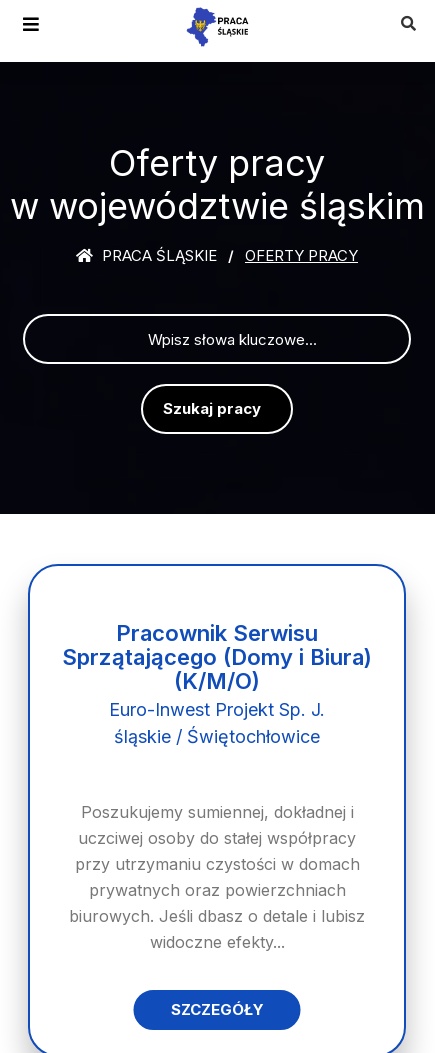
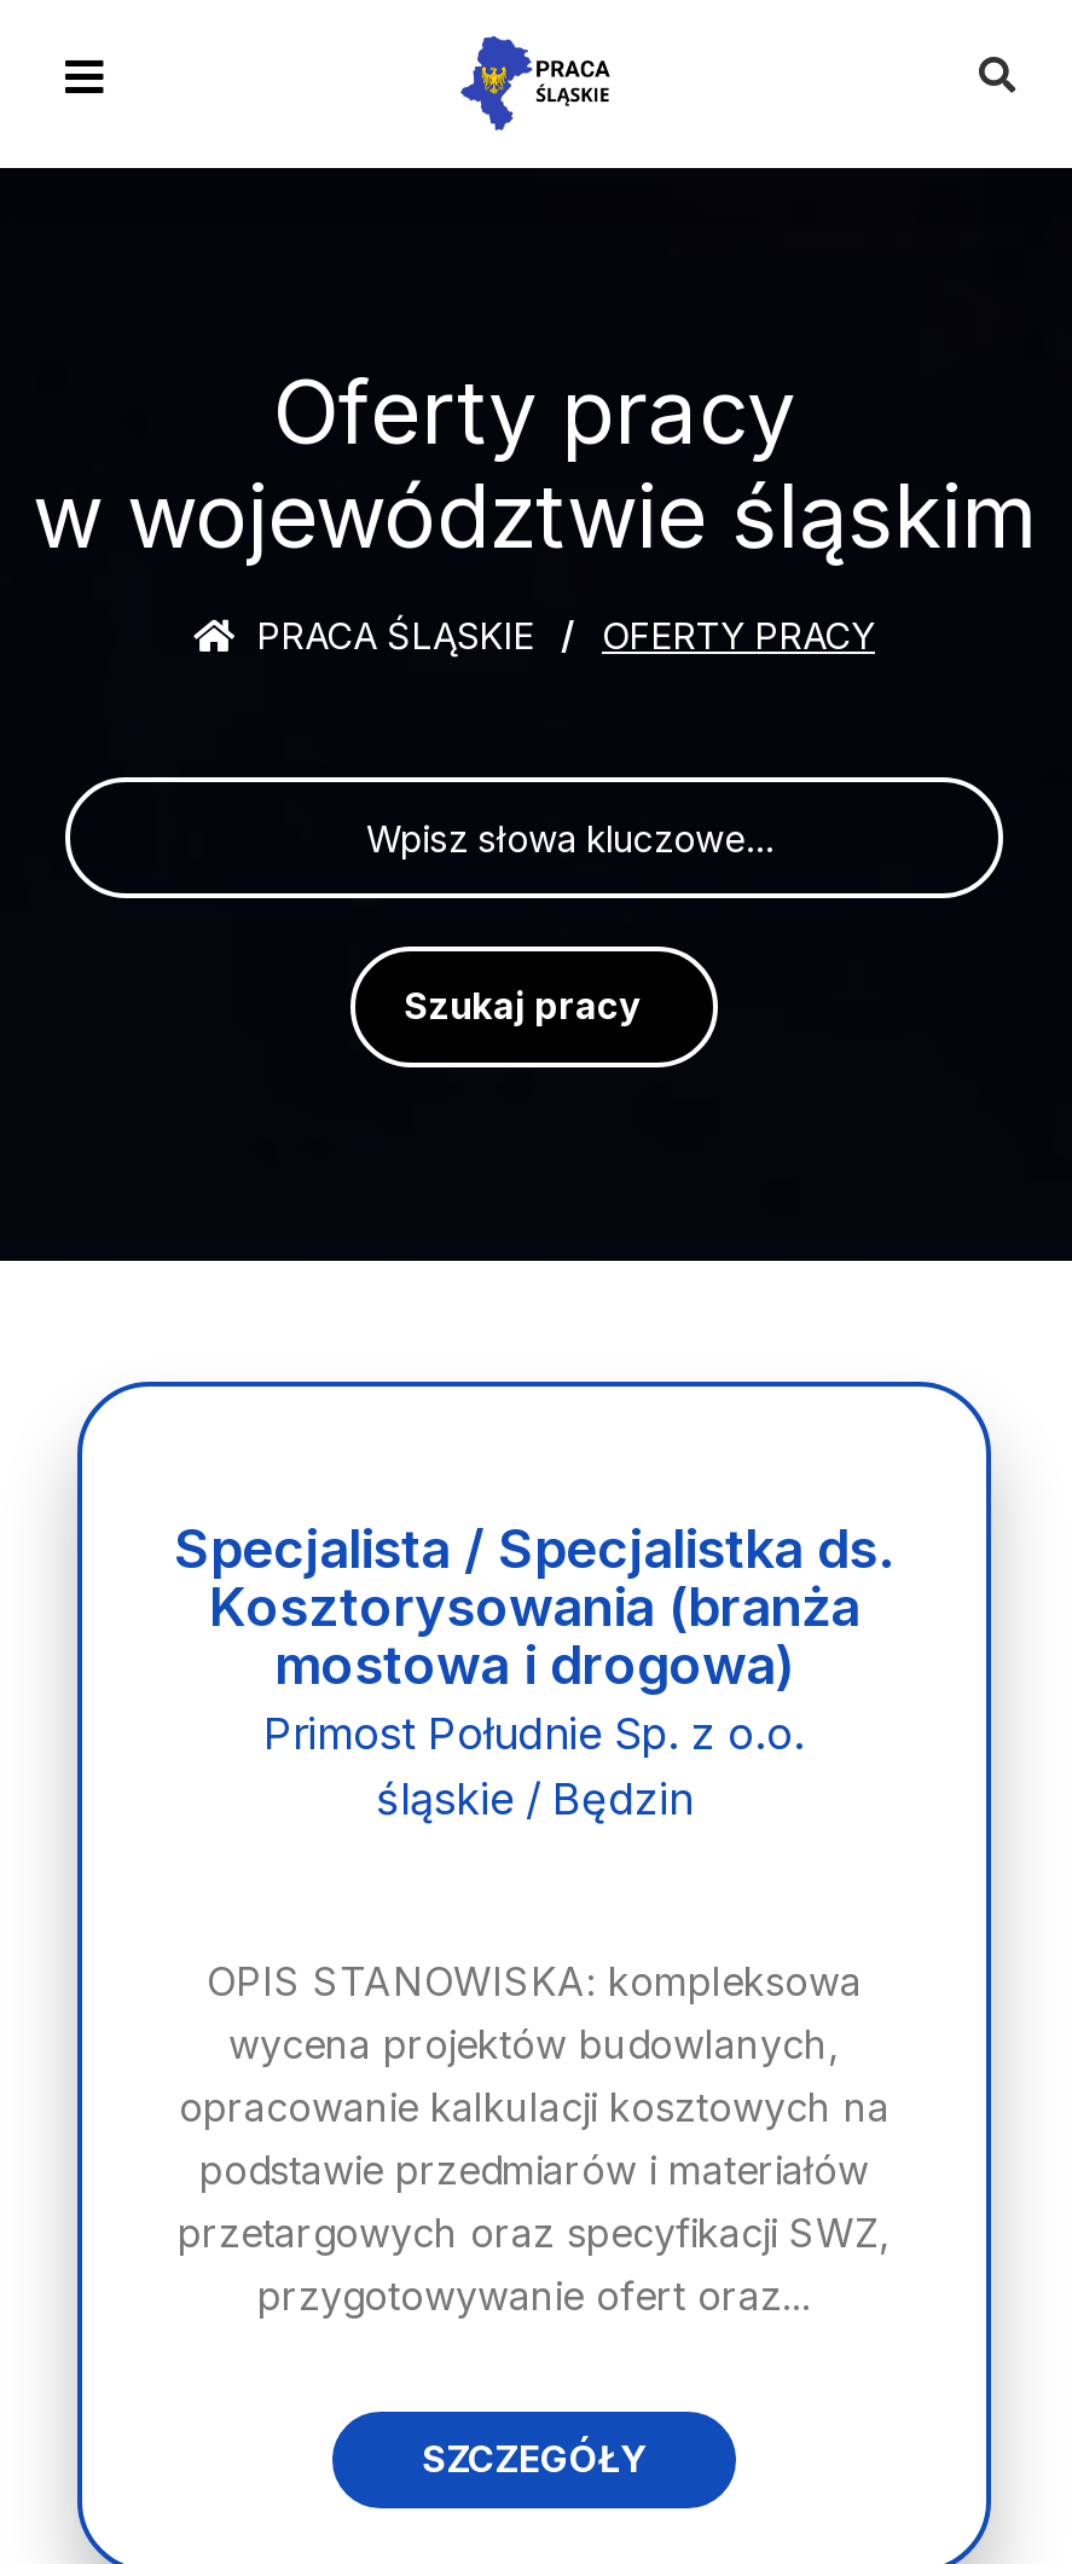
- Pracownik Serwisu
- Sprzątającego (Domy i Biura)
- (K/M/O)
- Euro-Inwest Projekt Sp. J.
- śląskie / Świętochłowice
+ Specjalista / Specjalistka ds.
+ Kosztorysowania (branża
+ mostowa i drogowa)
+ Primost Południe Sp. z o.o.
+ śląskie / Będzin

- Poszukujemy sumiennej, dokładnej i
- uczciwej osoby do stałej współpracy
- przy utrzymaniu czystości w domach
- prywatnych oraz powierzchniach
- biurowych. Jeśli dbasz o detale i lubisz
- widoczne efekty...
+ OPIS STANOWISKA: kompleksowa
+ wycena projektów budowlanych,
+ opracowanie kalkulacji kosztowych na
+ podstawie przedmiarów i materiałów
+ przetargowych oraz specyfikacji SWZ,
+ przygotowywanie ofert oraz...
